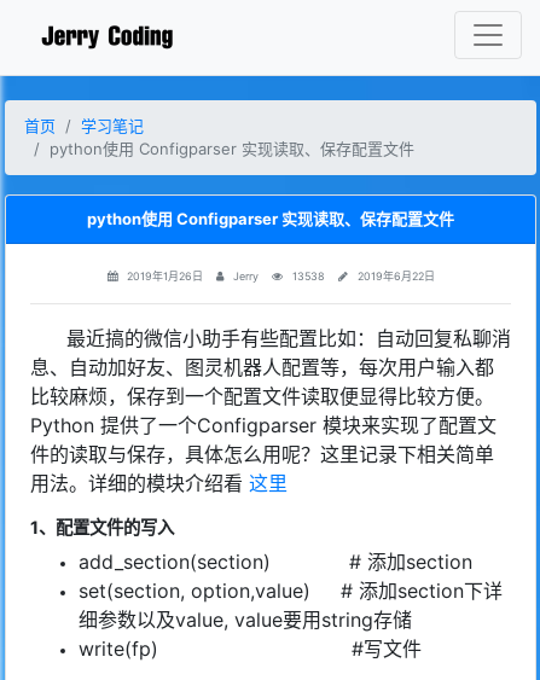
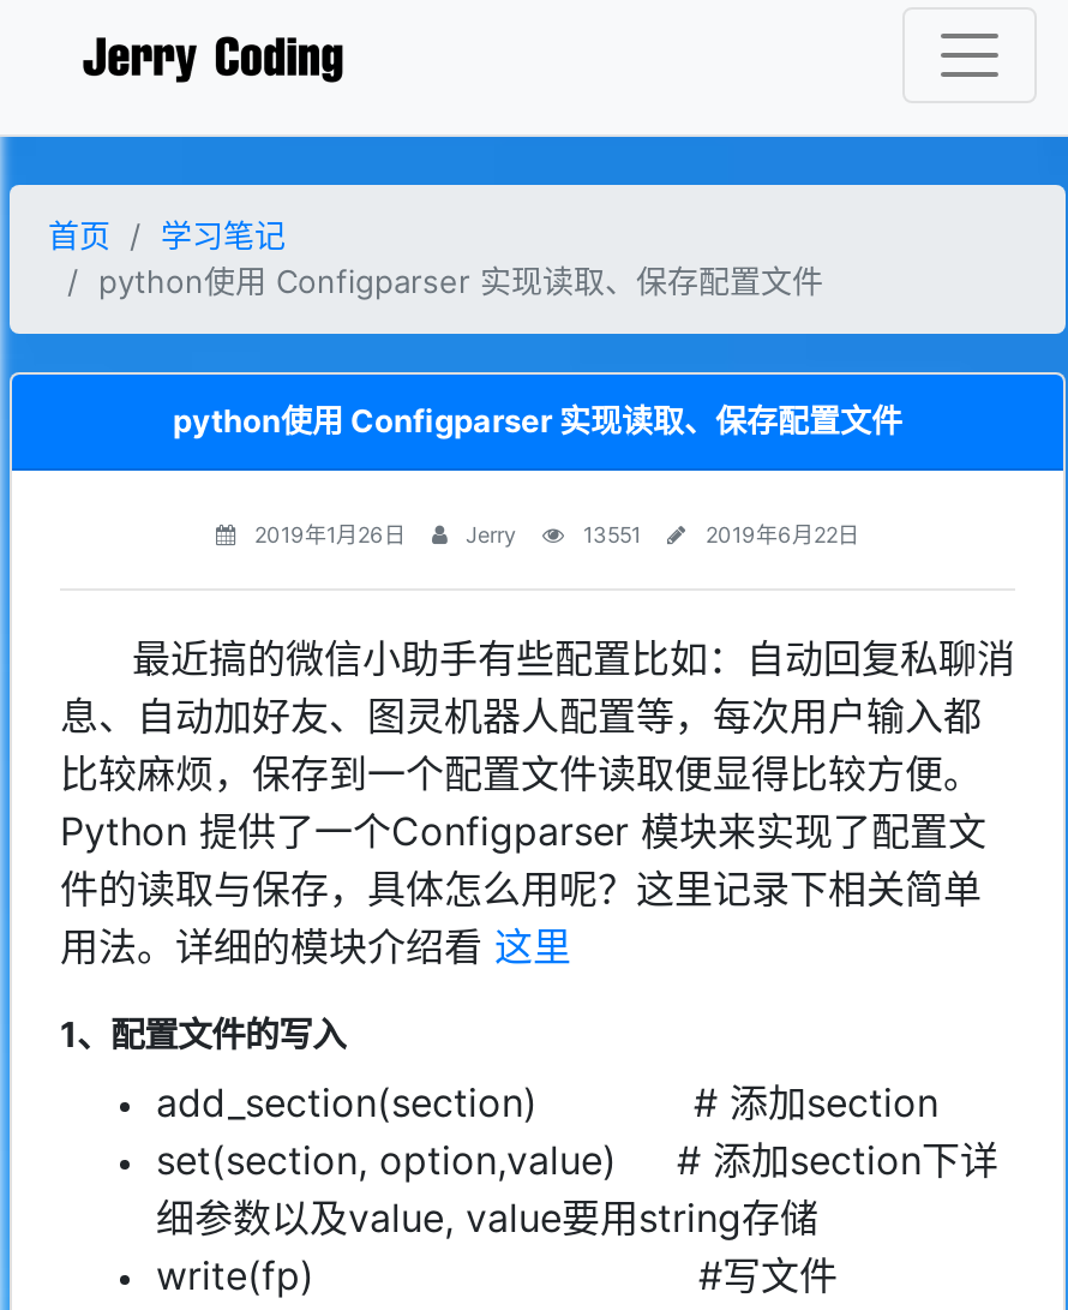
- 2019年1月26日 Jerry 13538 2019年6月22日
+ 2019年1月26日 Jerry 13551 2019年6月22日
